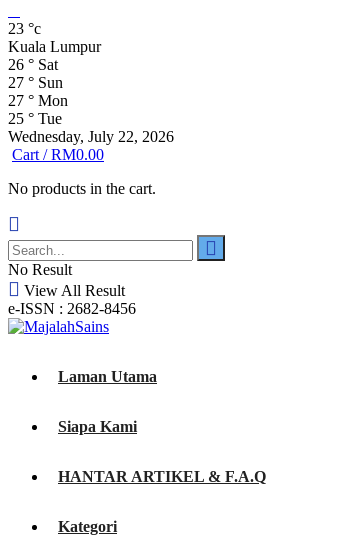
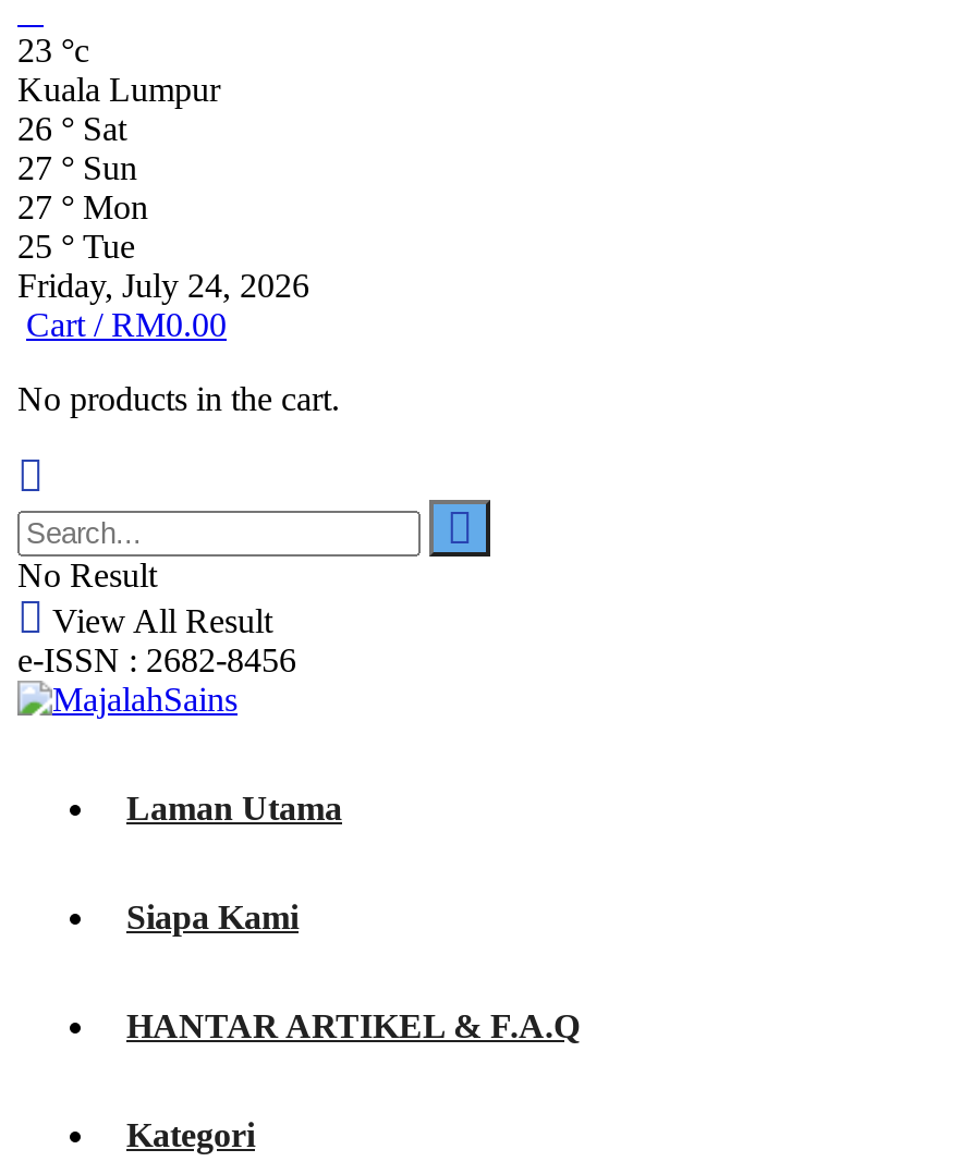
- Wednesday, July 22, 2026
+ Friday, July 24, 2026
